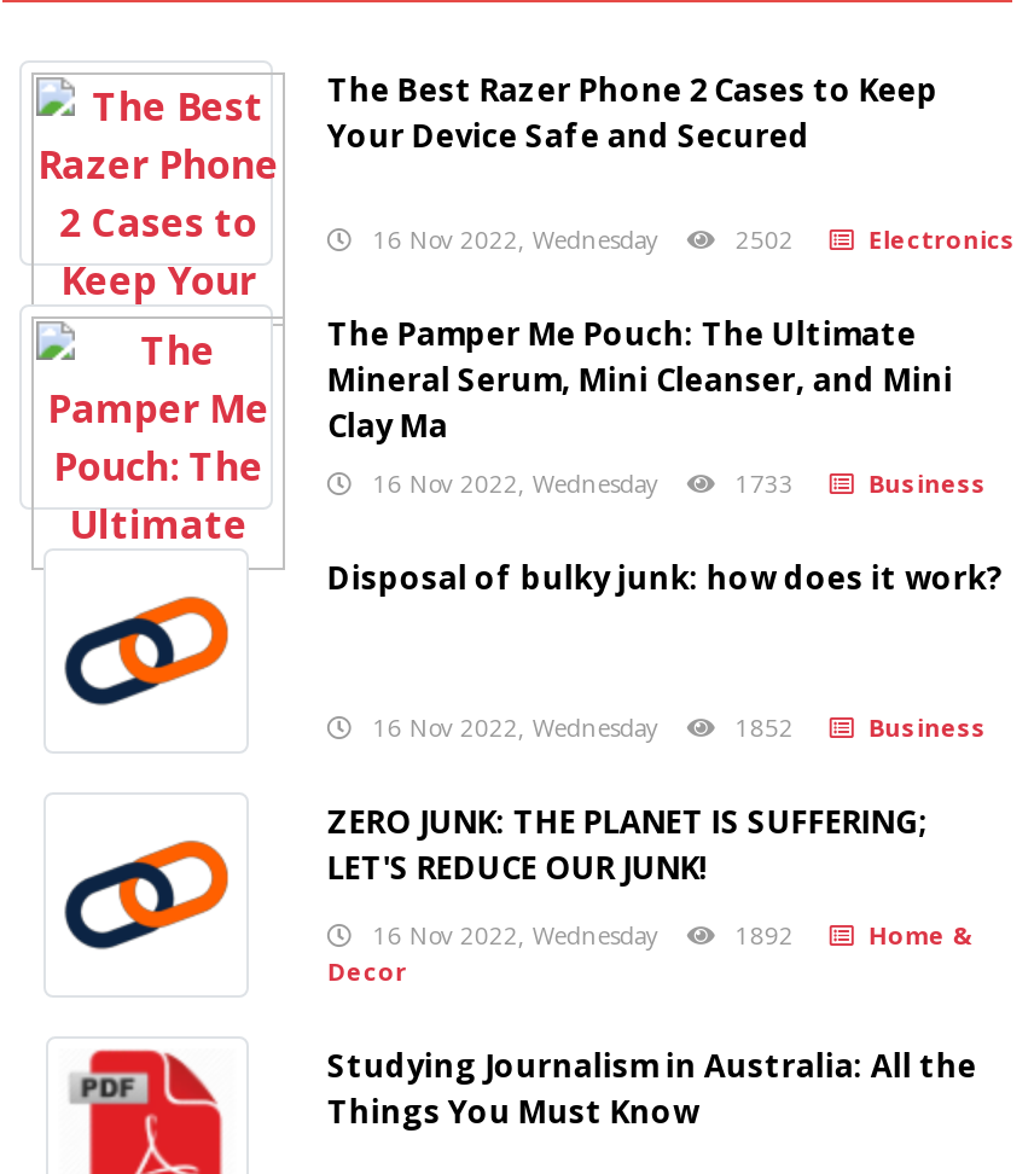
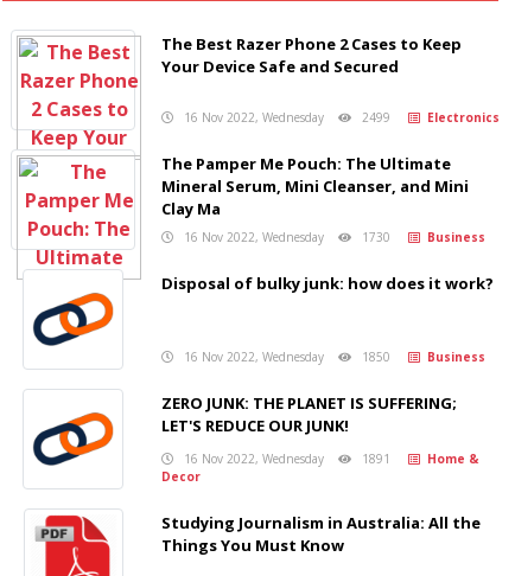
- 16 Nov 2022, Wednesday 2502 Electronics
+ 16 Nov 2022, Wednesday 2499 Electronics

- 16 Nov 2022, Wednesday 1733 Business
+ 16 Nov 2022, Wednesday 1730 Business

- 16 Nov 2022, Wednesday 1852 Business
+ 16 Nov 2022, Wednesday 1850 Business

- 16 Nov 2022, Wednesday 1892 Home &
+ 16 Nov 2022, Wednesday 1891 Home &
